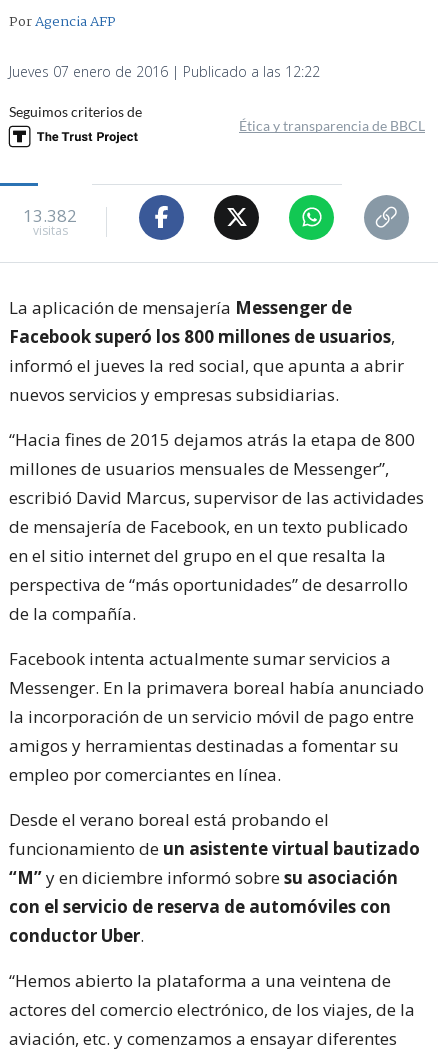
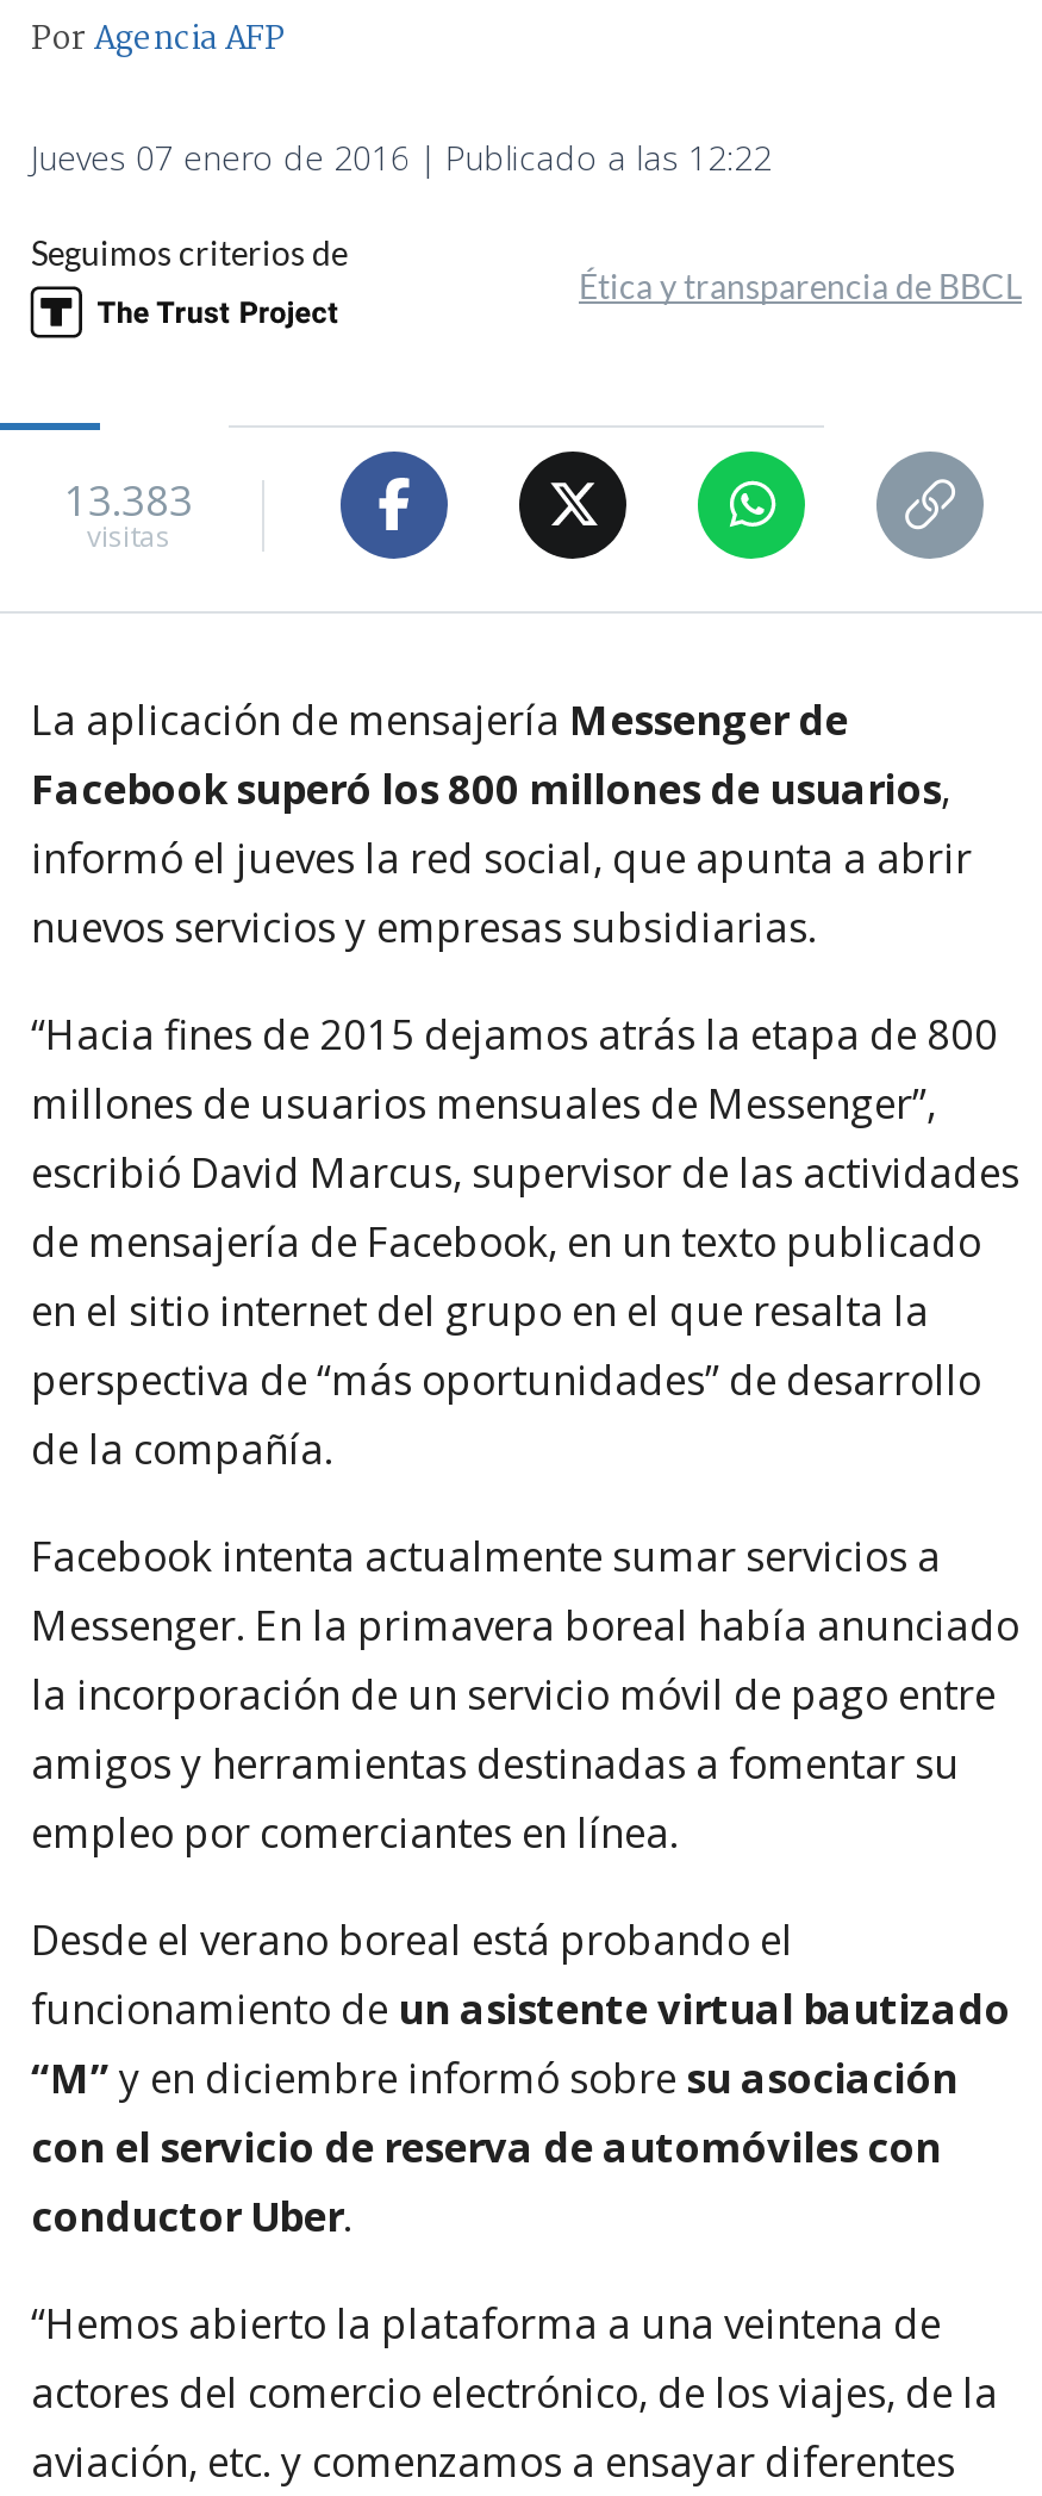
- 13.382
+ 13.383
